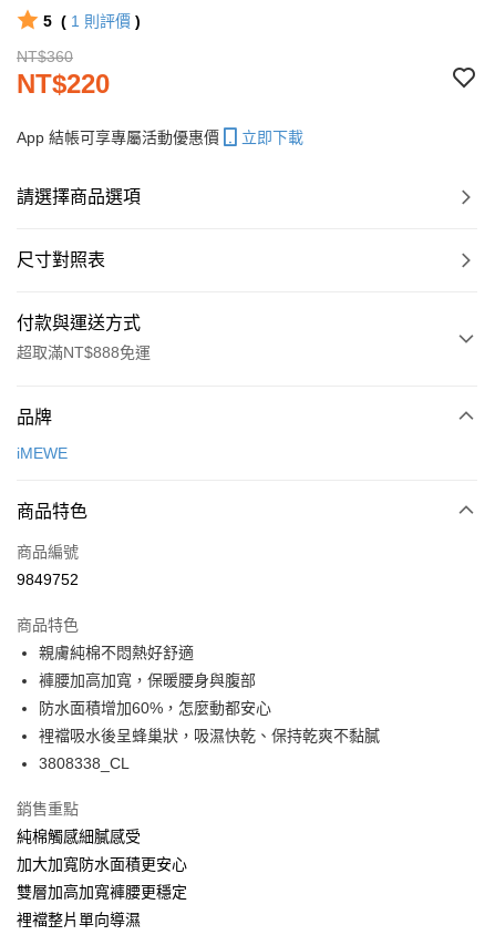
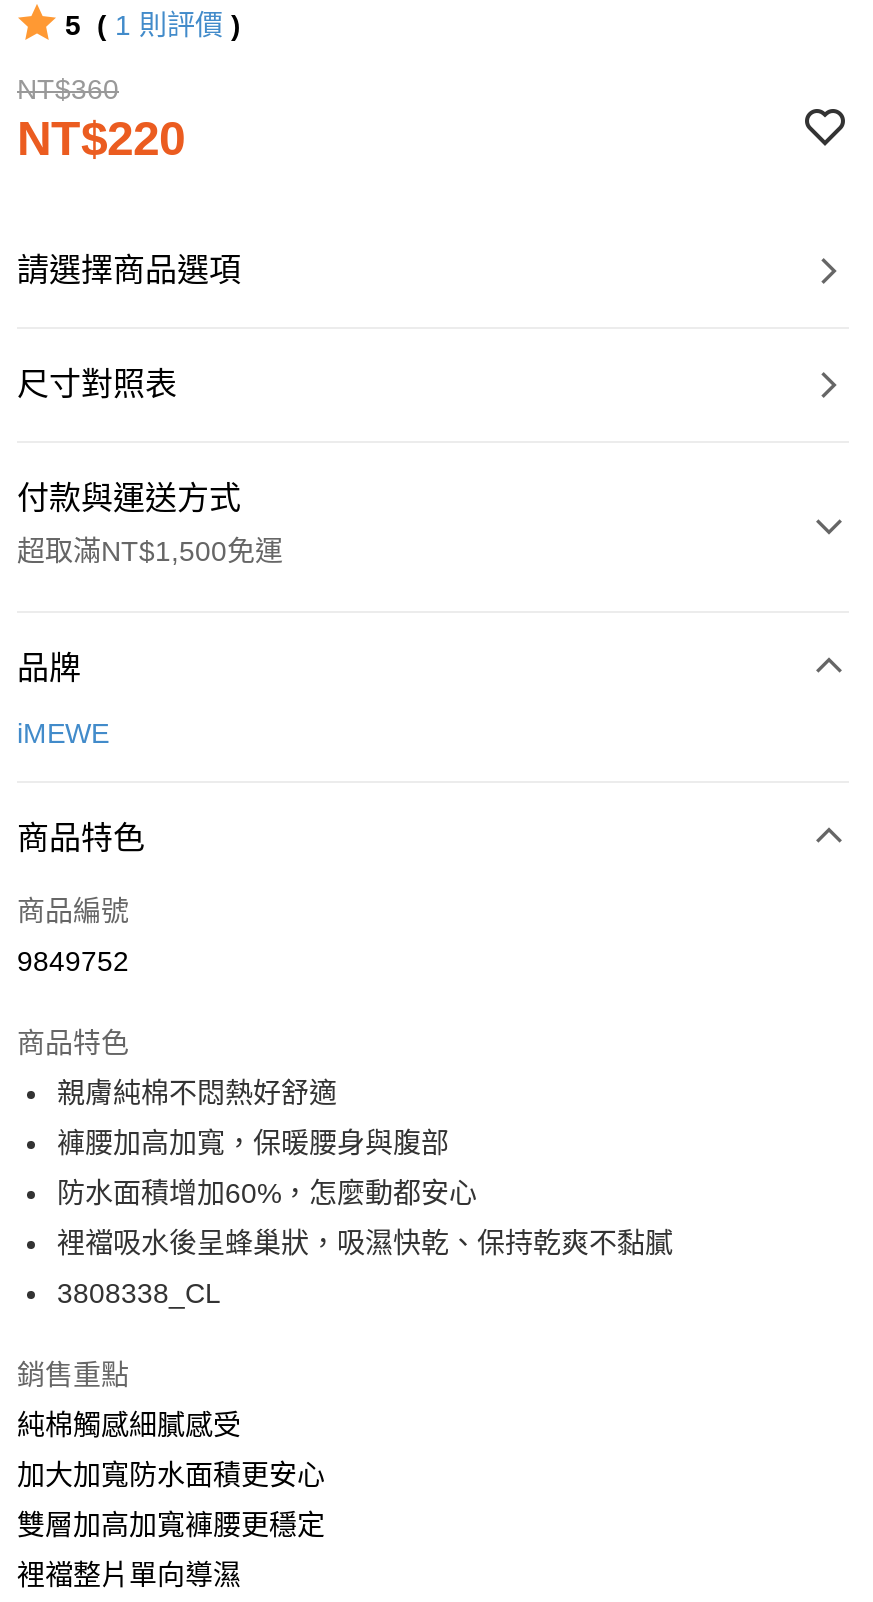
- App 結帳可享專屬活動優惠價
- 立即下載

- 超取滿NT$888免運
+ 超取滿NT$1,500免運
